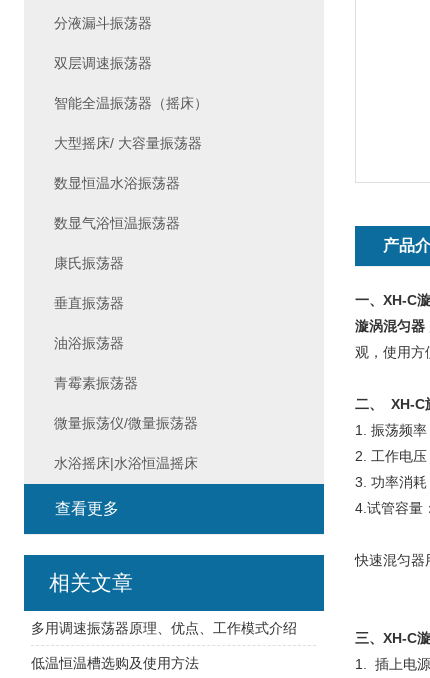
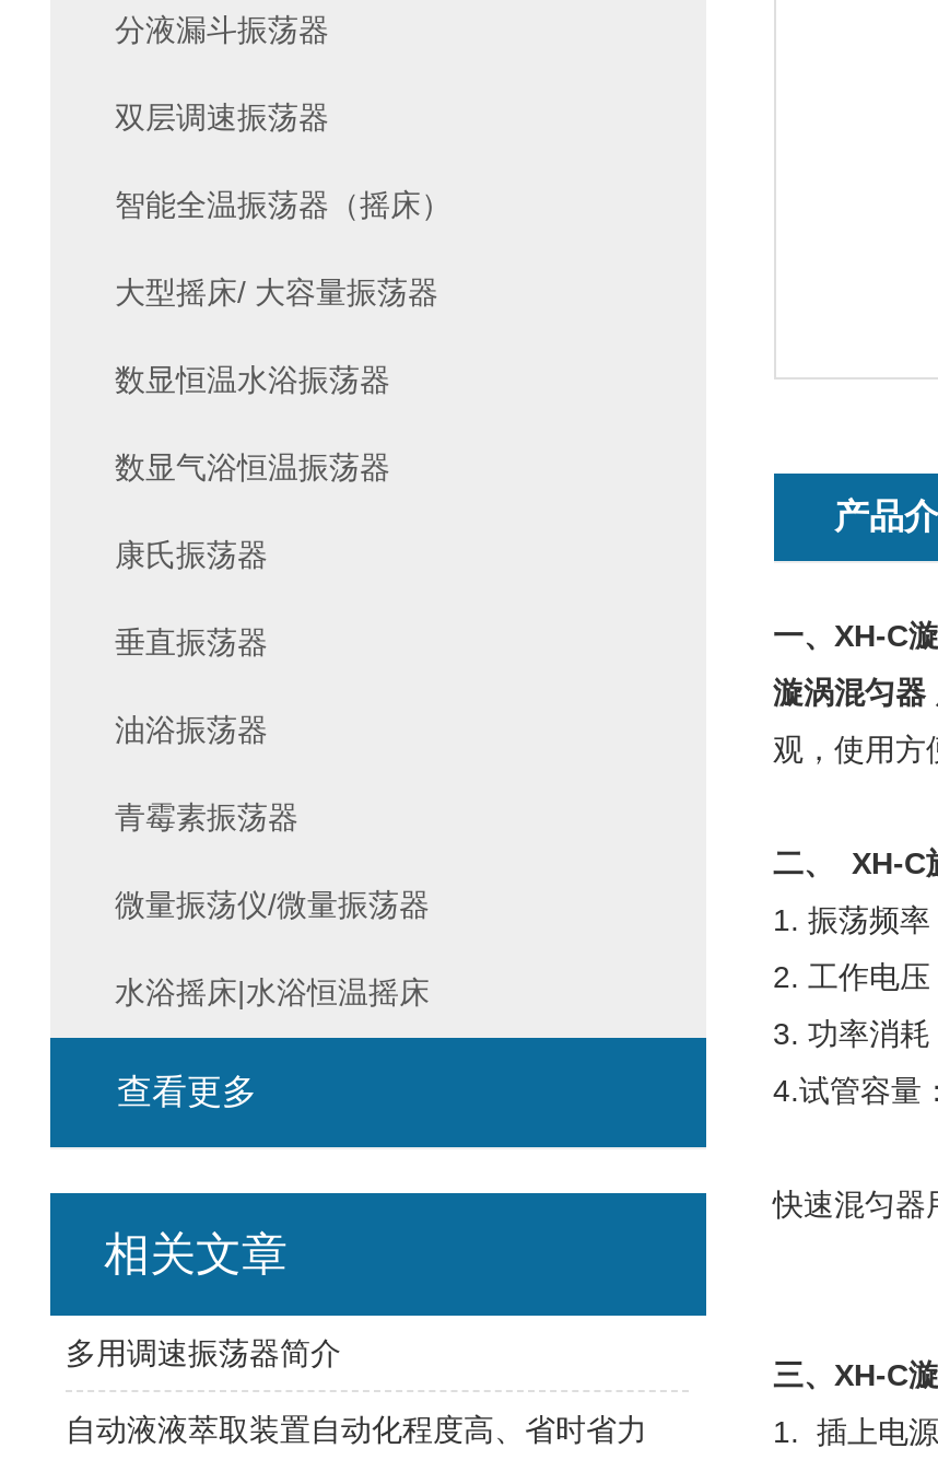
- 多用调速振荡器原理、优点、工作模式介绍
+ 多用调速振荡器简介

- 低温恒温槽选购及使用方法
+ 自动液液萃取装置自动化程度高、省时省力
